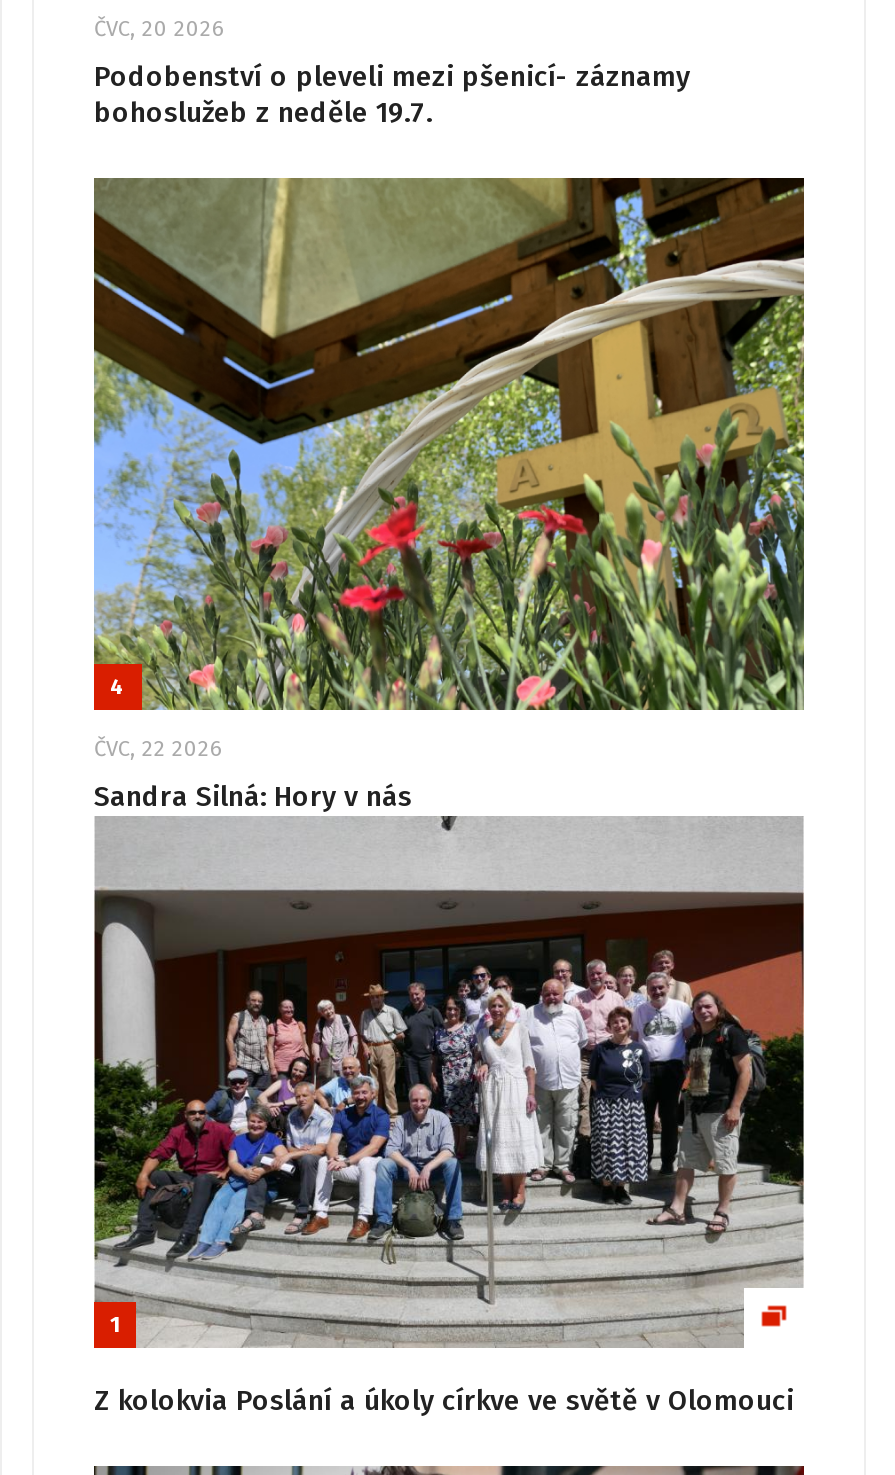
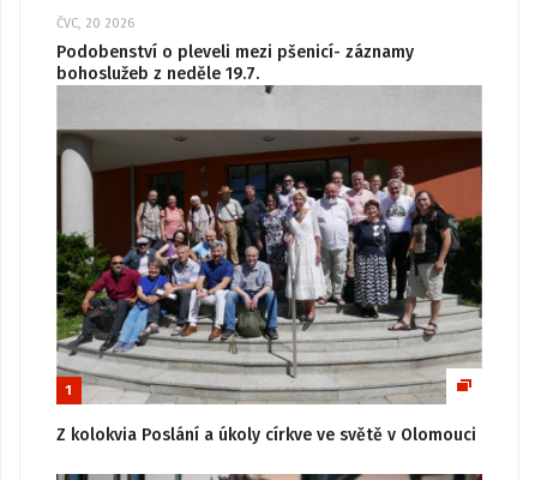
- [image]
- 4
- ČVC, 22 2026
- Sandra Silná: Hory v nás
